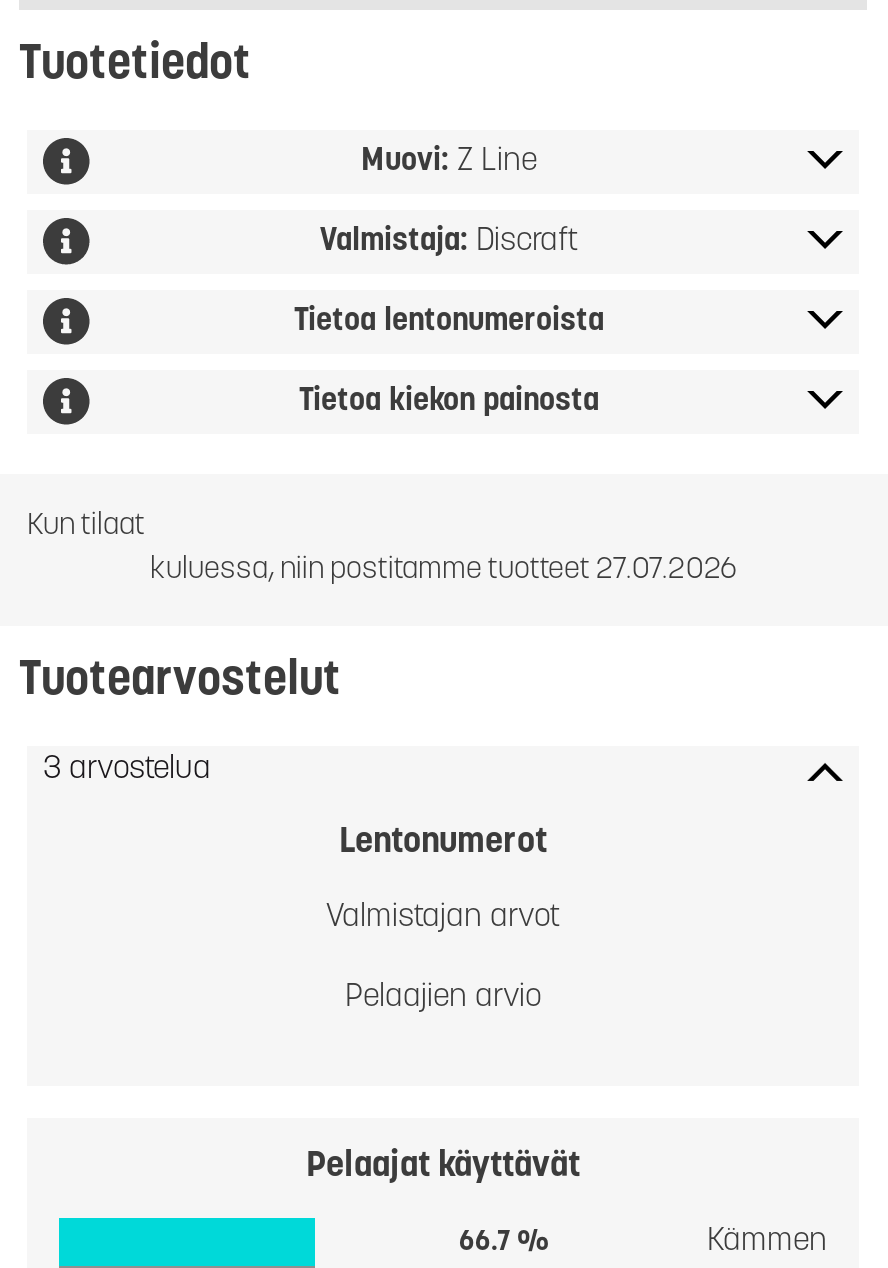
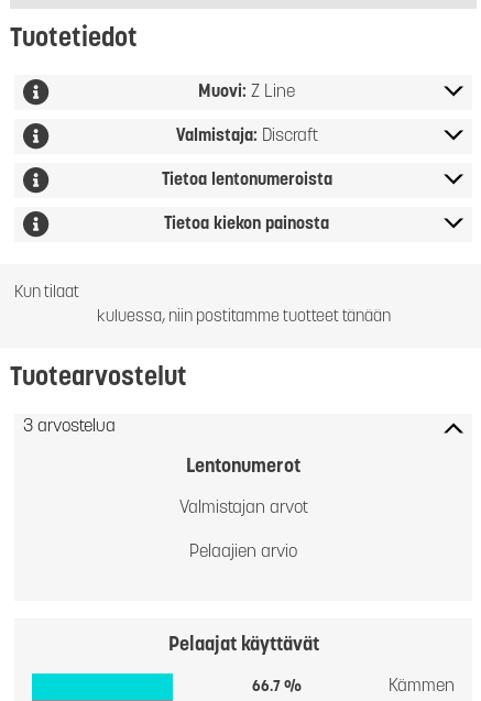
- kuluessa, niin postitamme tuotteet 27.07.2026
+ kuluessa, niin postitamme tuotteet tänään
